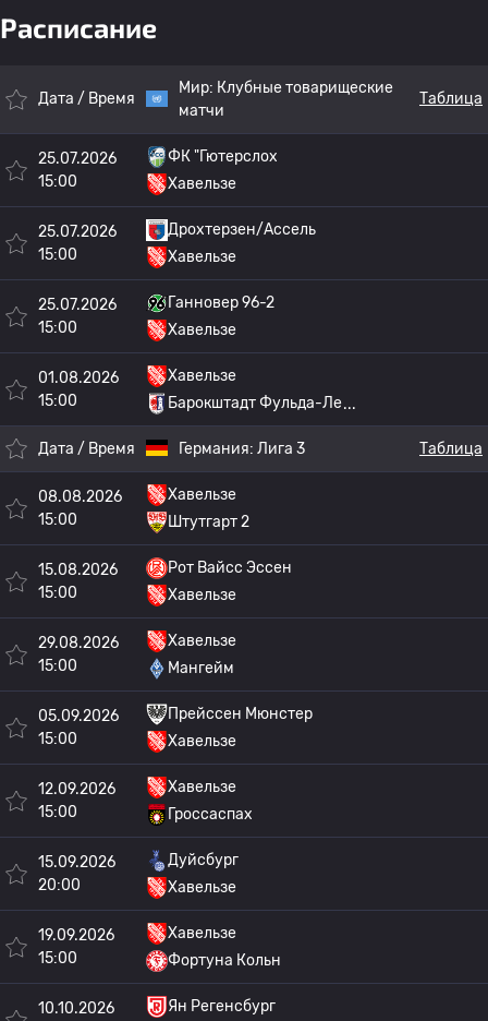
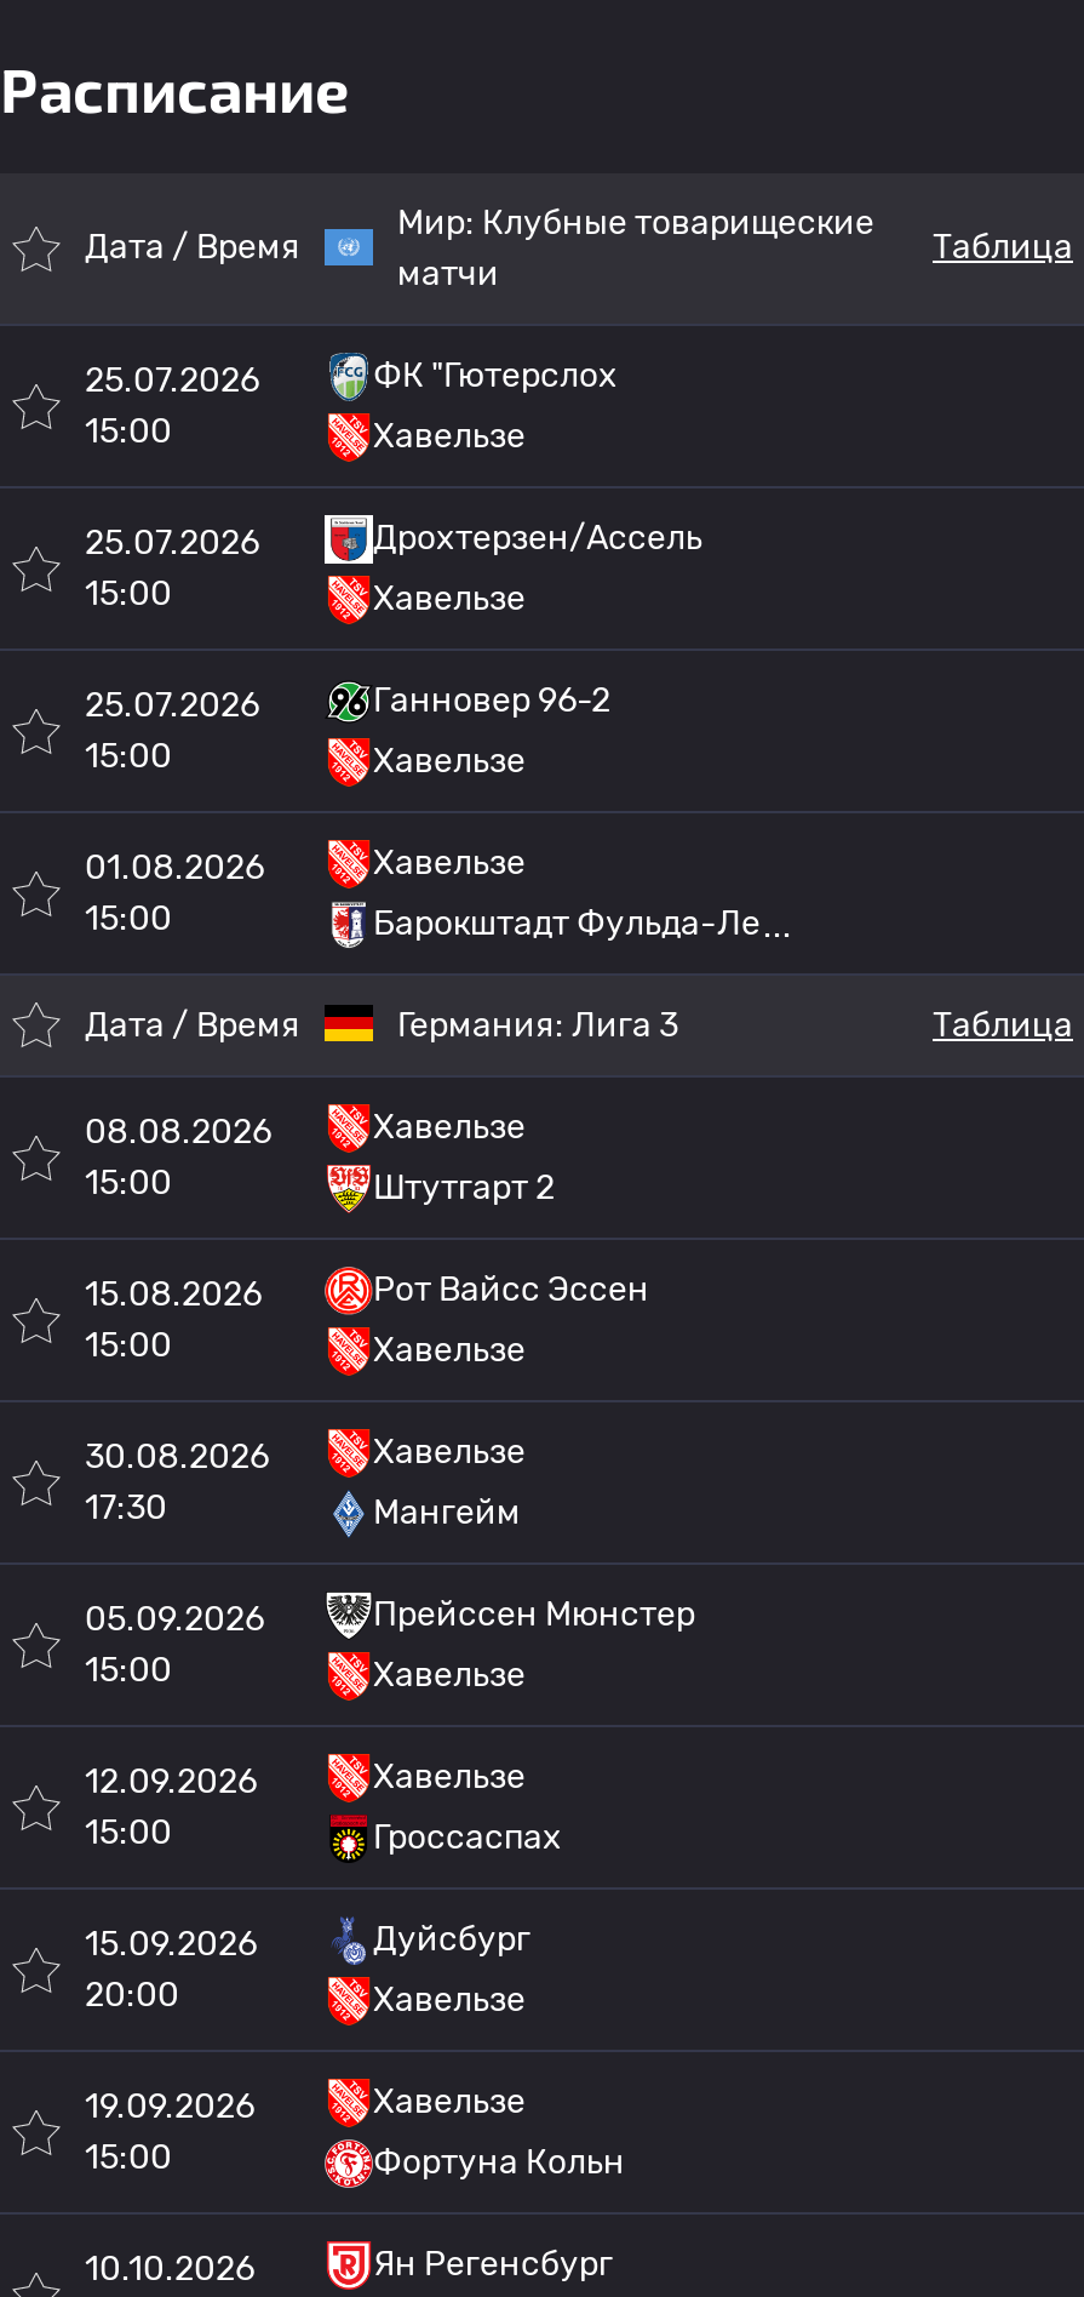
- 29.08.2026
+ 30.08.2026

- 15:00
+ 17:30
